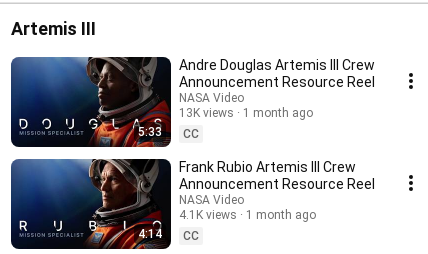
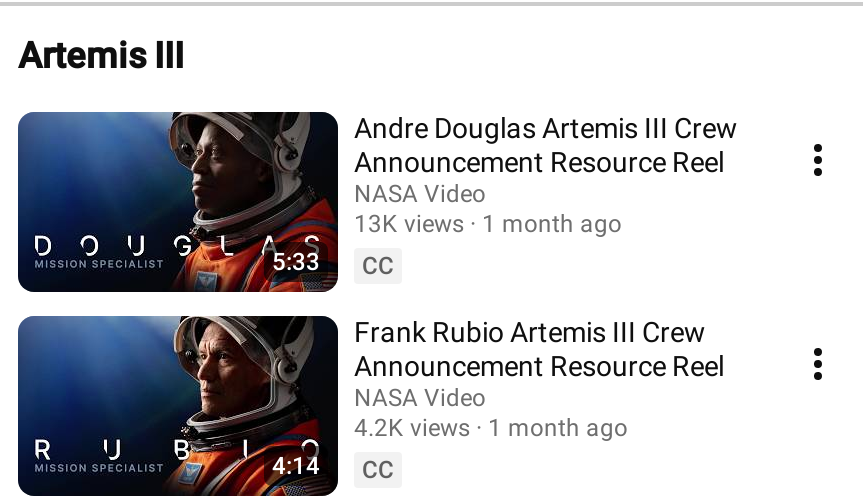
- 4.1K views 1 month ago
+ 4.2K views 1 month ago
